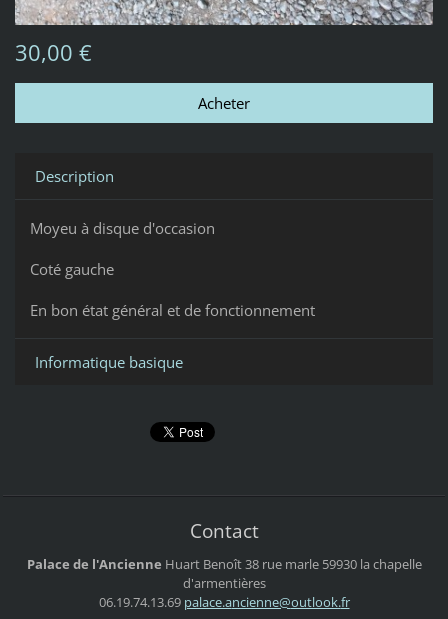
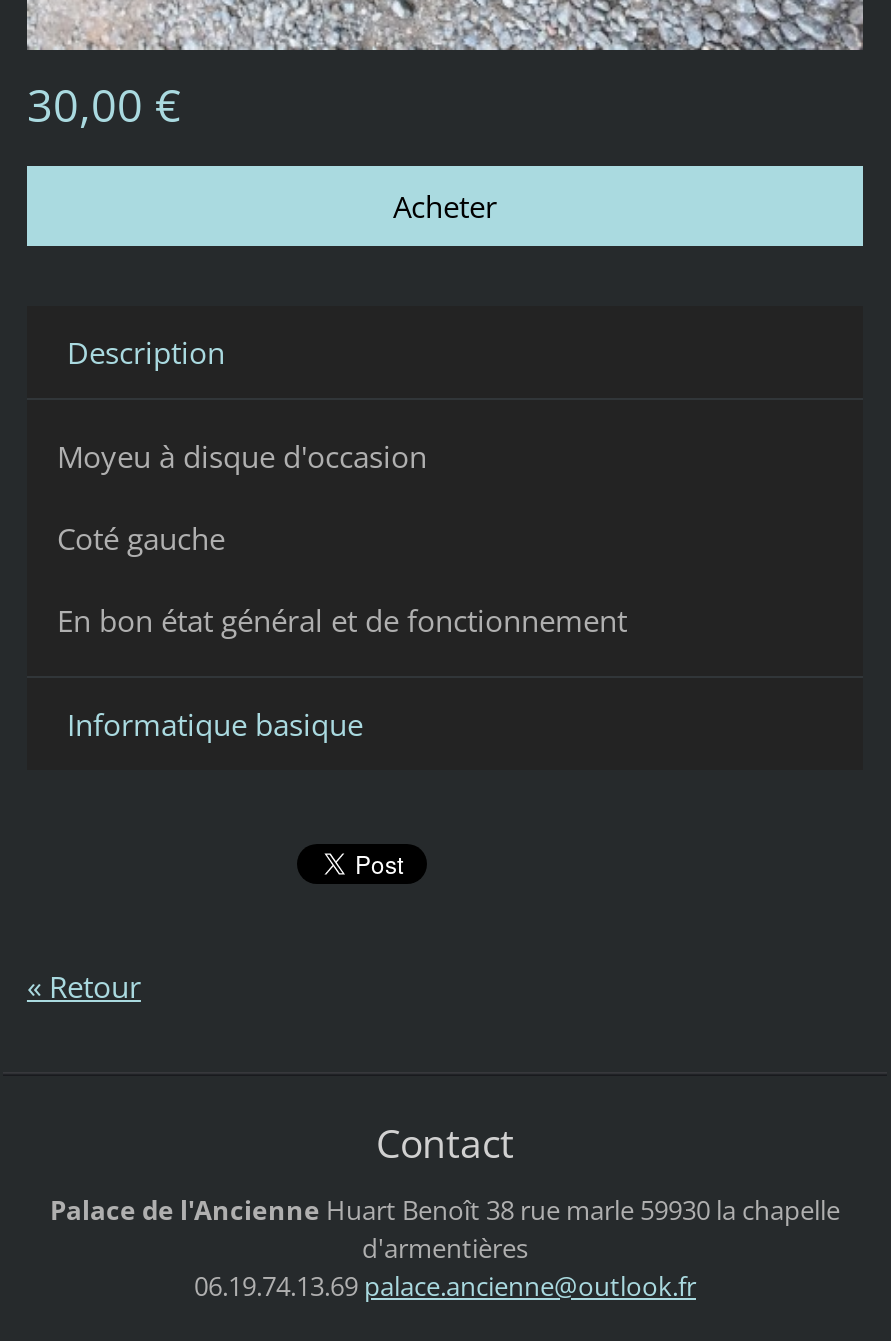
+ « Retour
